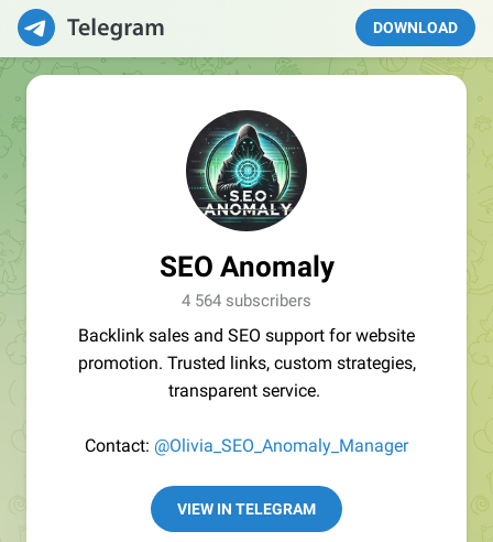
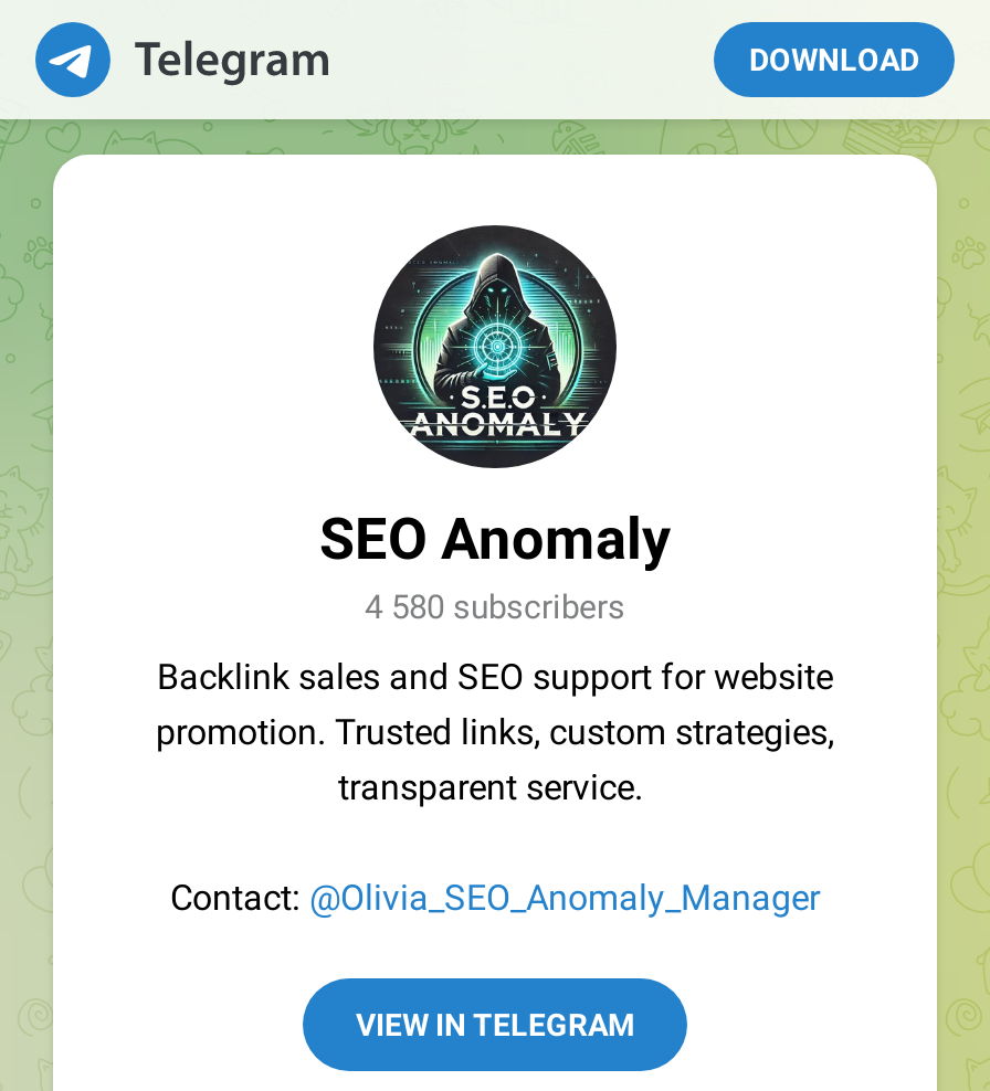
- 4 564 subscribers
+ 4 580 subscribers
